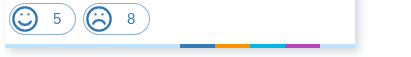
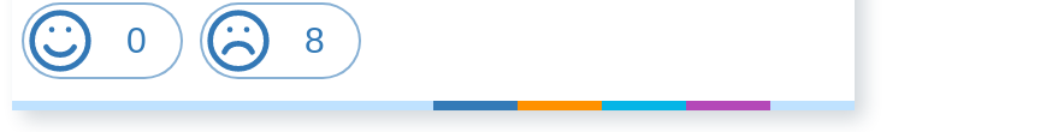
- 5
+ 0
